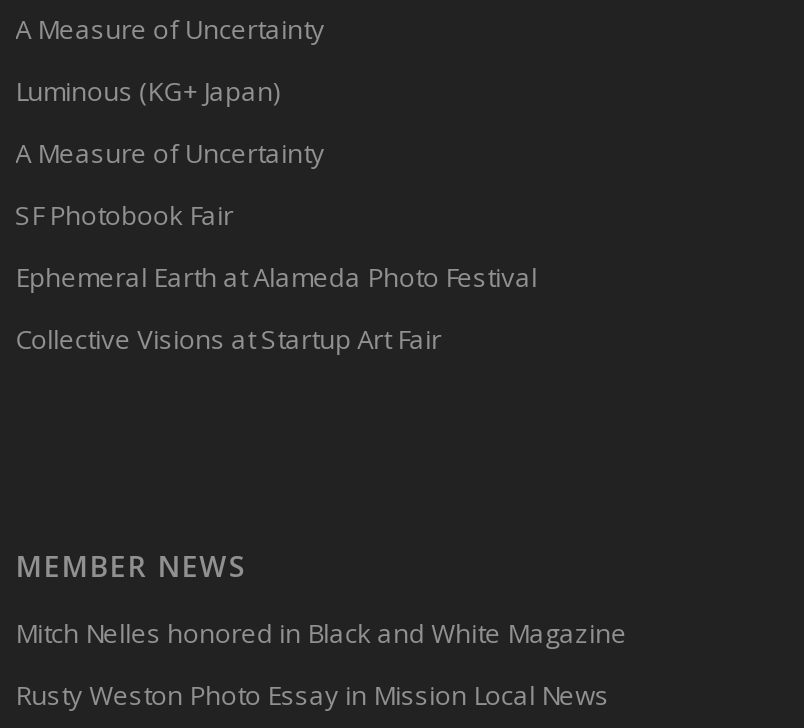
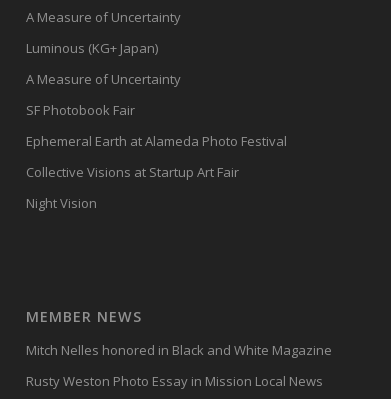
+ Night Vision
